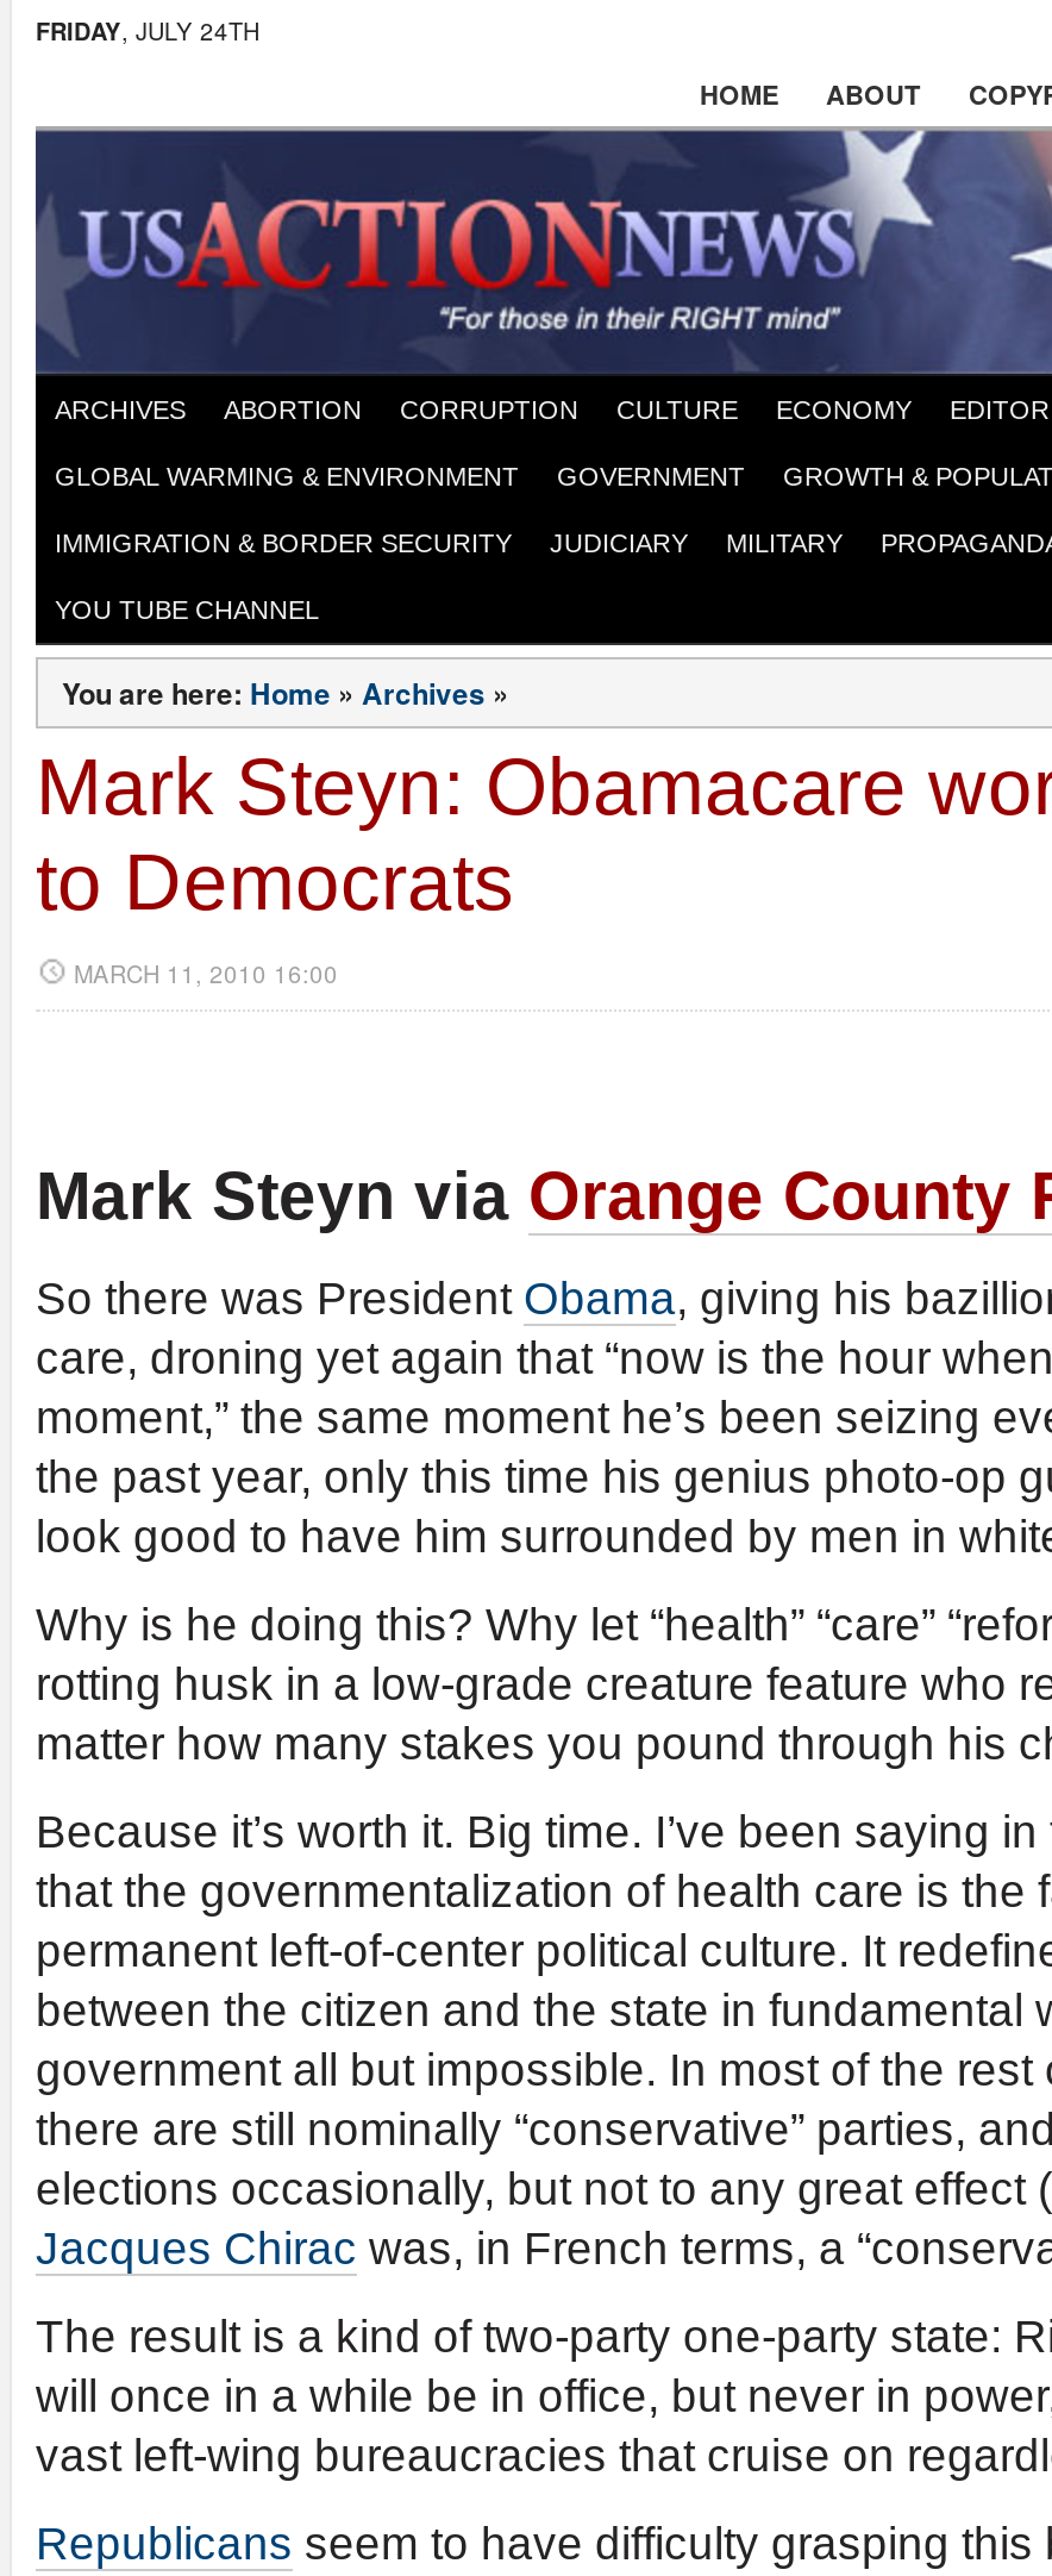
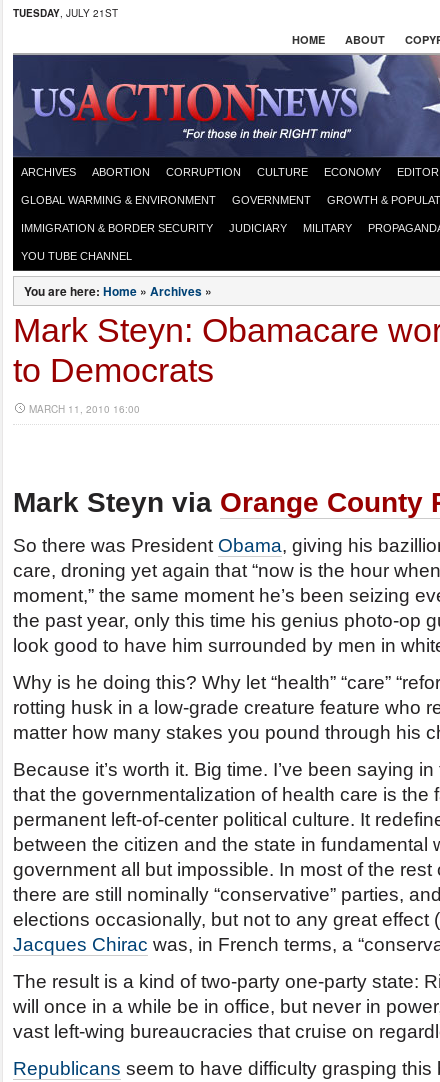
- FRIDAY, JULY 24TH
+ TUESDAY, JULY 21ST
